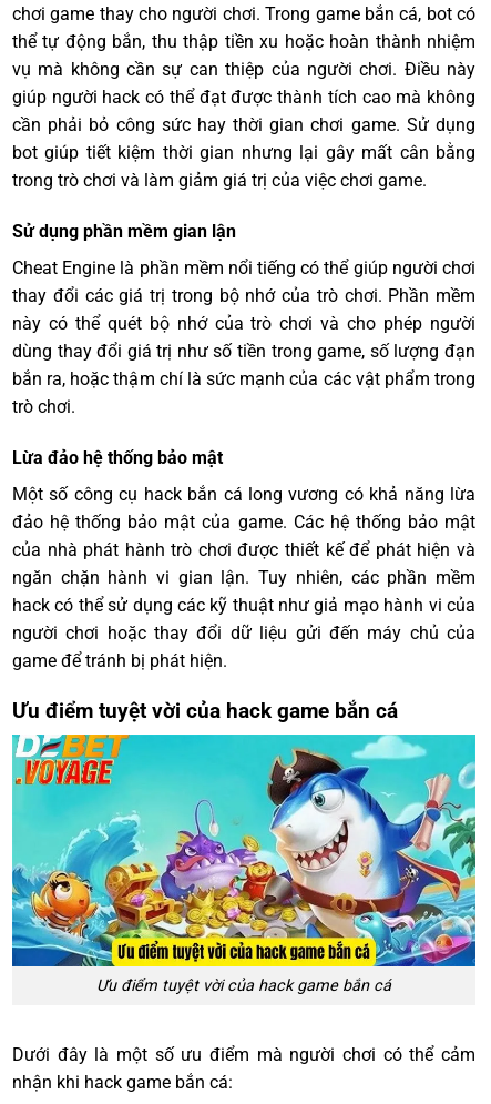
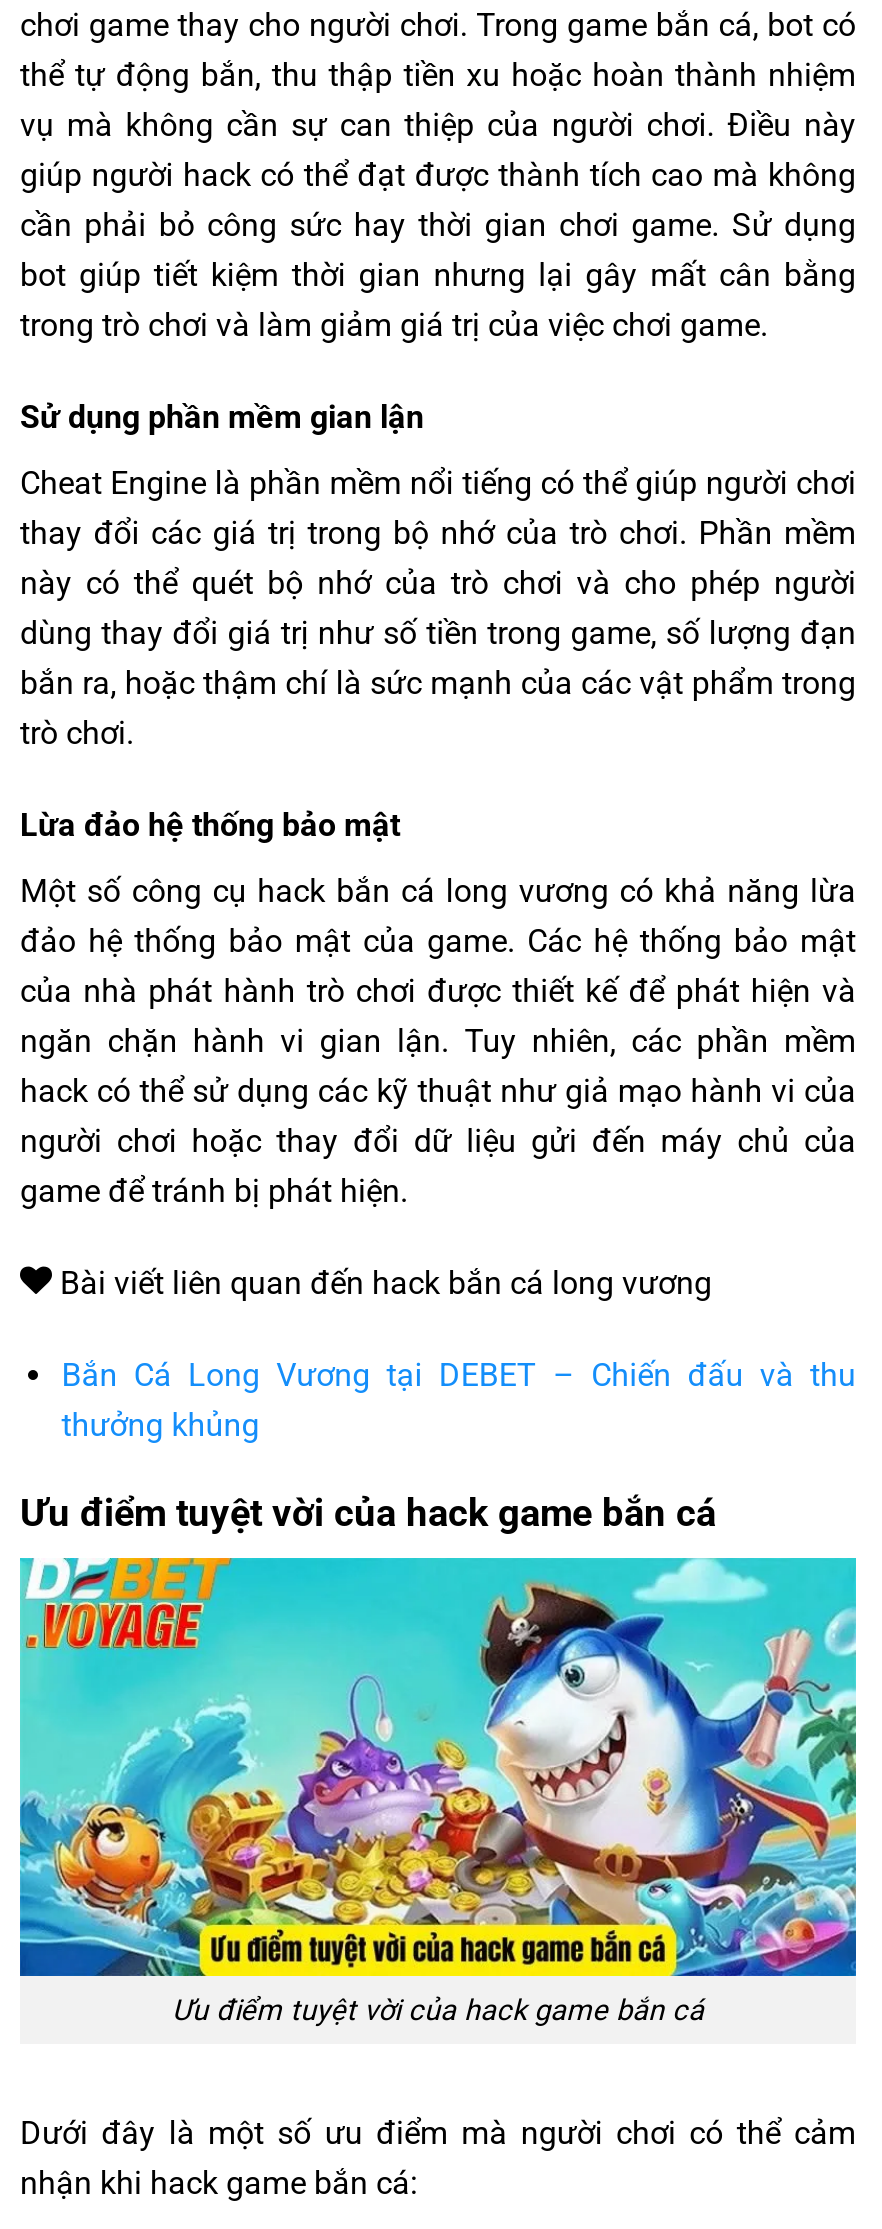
+ Bài viết liên quan đến hack bắn cá long vương
+ Bắn Cá Long Vương tại DEBET – Chiến đấu và thu
+ thưởng khủng
